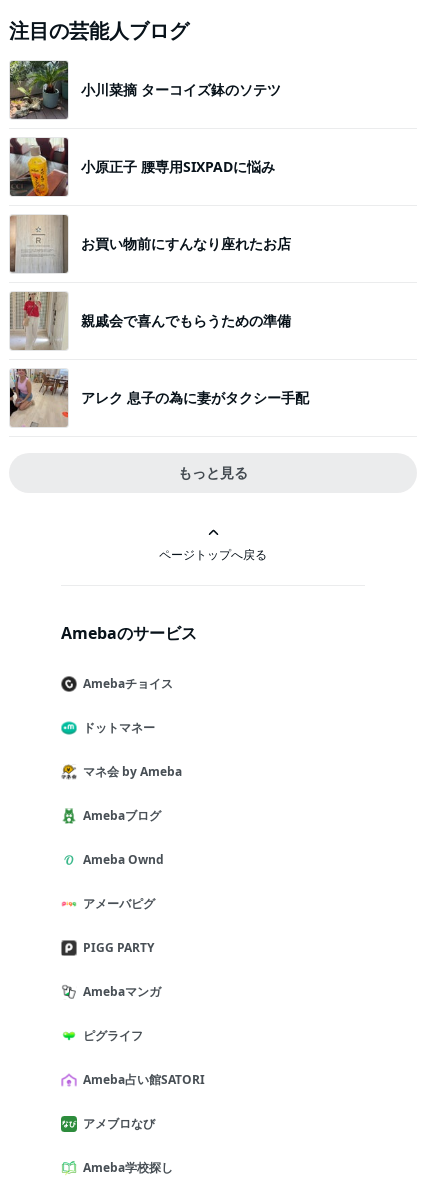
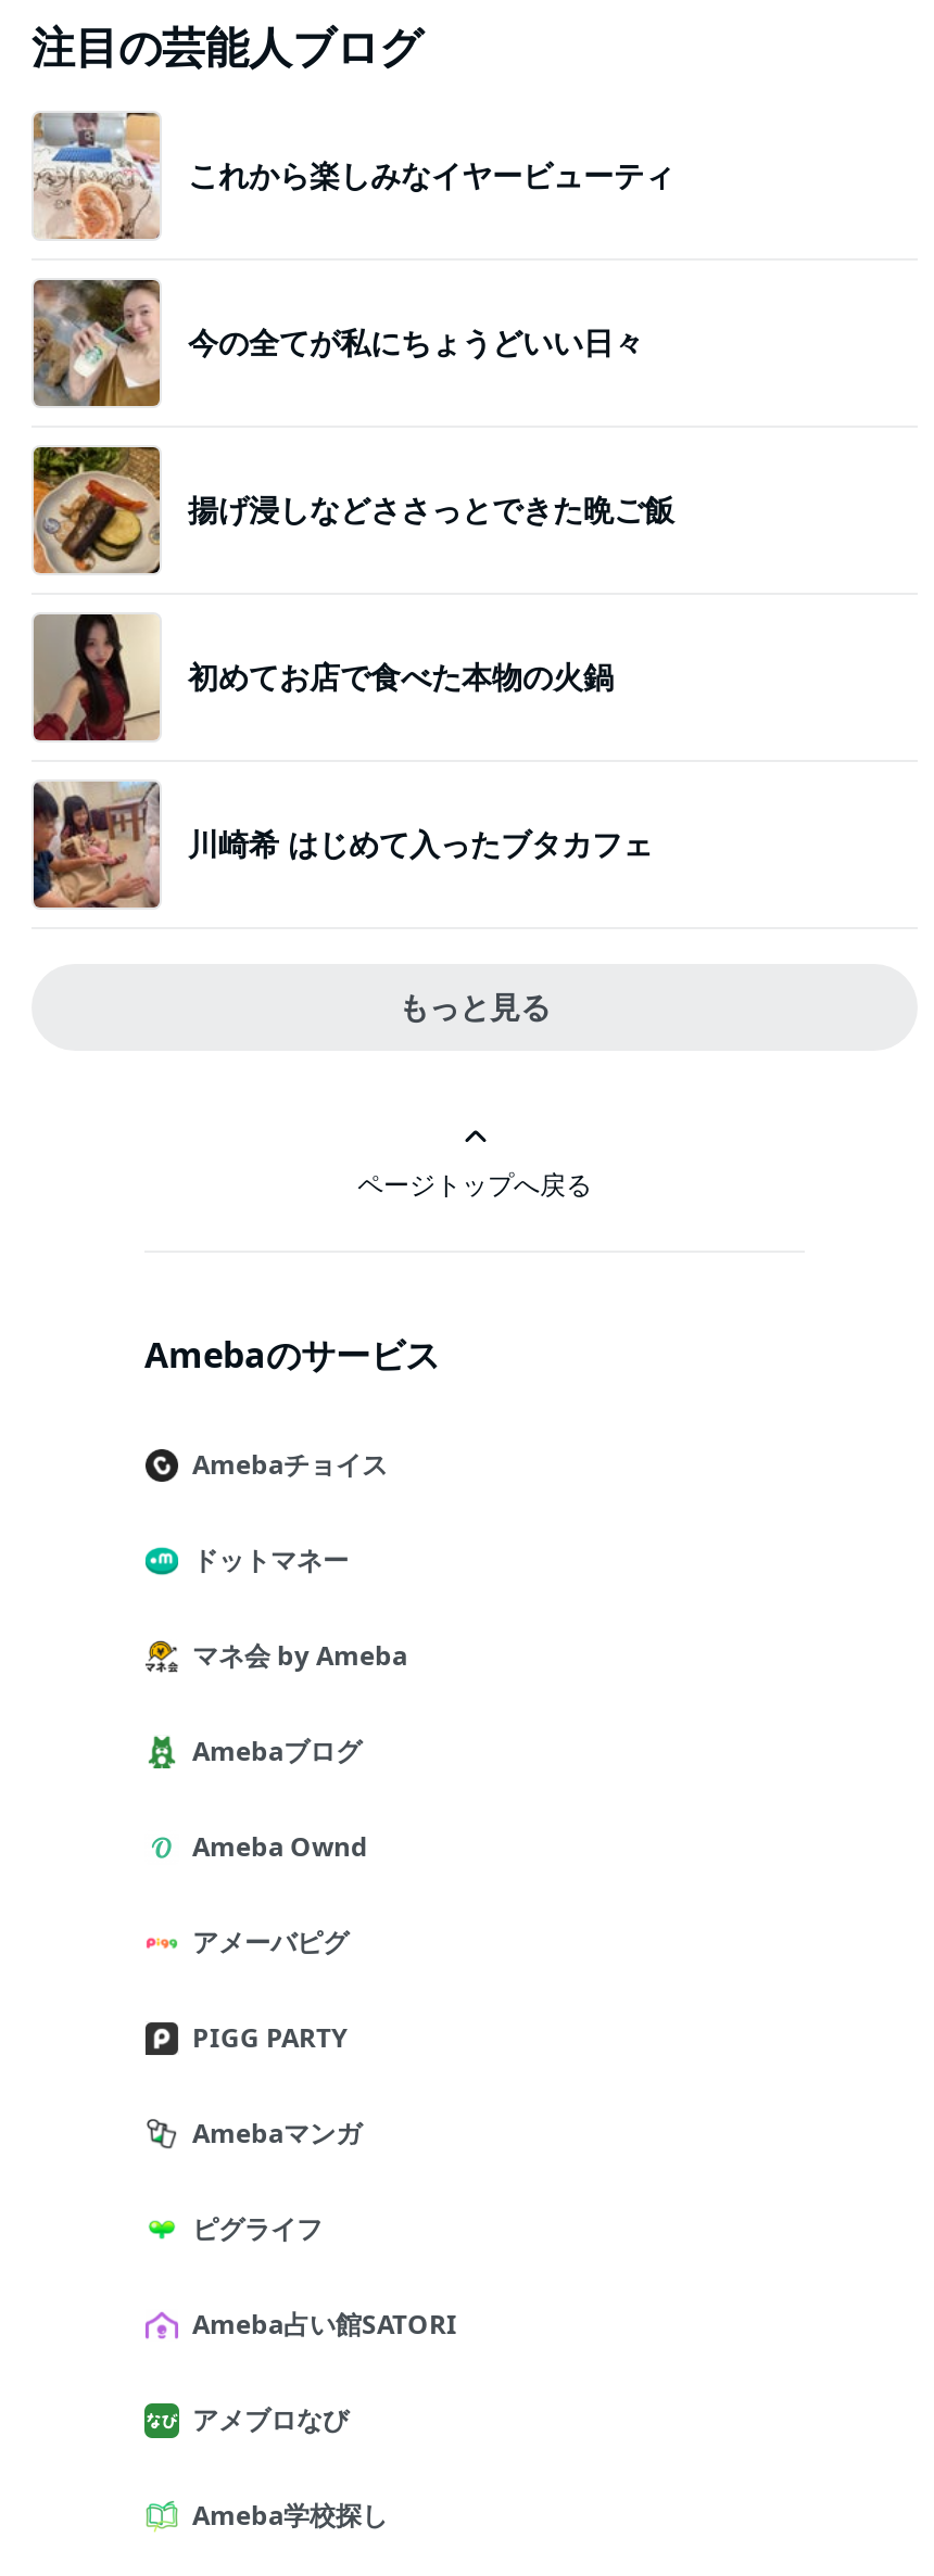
- [image]
- 小川菜摘 ターコイズ鉢のソテツ
+ [image]
+ これから楽しみなイヤービューティ

- [image]
- 小原正子 腰専用SIXPADに悩み
+ [image]
+ 今の全てが私にちょうどいい日々

- [image]
- お買い物前にすんなり座れたお店
+ [image]
+ 揚げ浸しなどささっとできた晩ご飯

- [image]
- 親戚会で喜んでもらうための準備
+ [image]
+ 初めてお店で食べた本物の火鍋

- [image]
- アレク 息子の為に妻がタクシー手配
+ [image]
+ 川崎希 はじめて入ったブタカフェ
